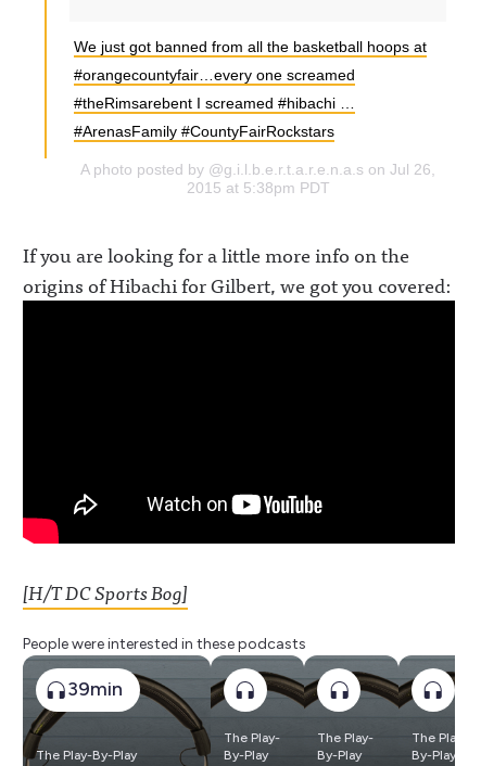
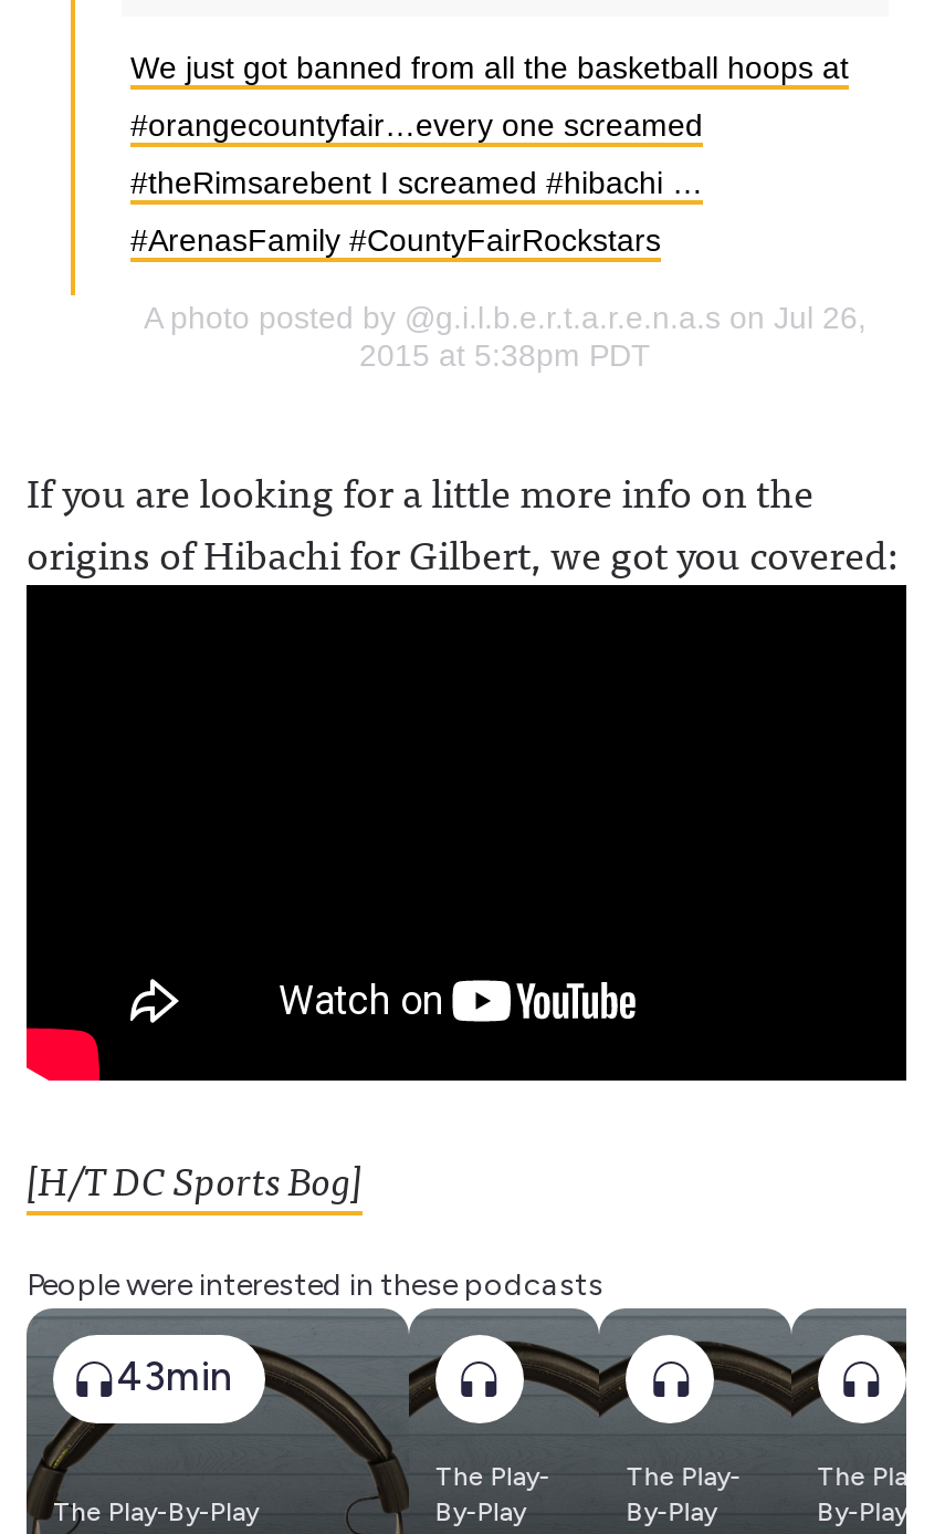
- 39min
+ 43min
